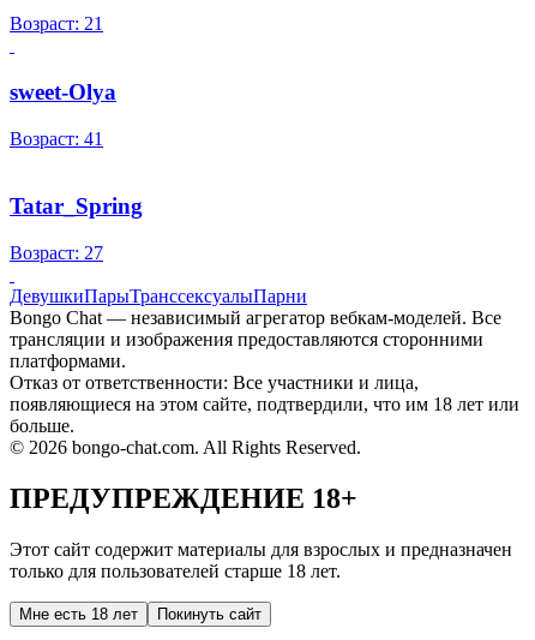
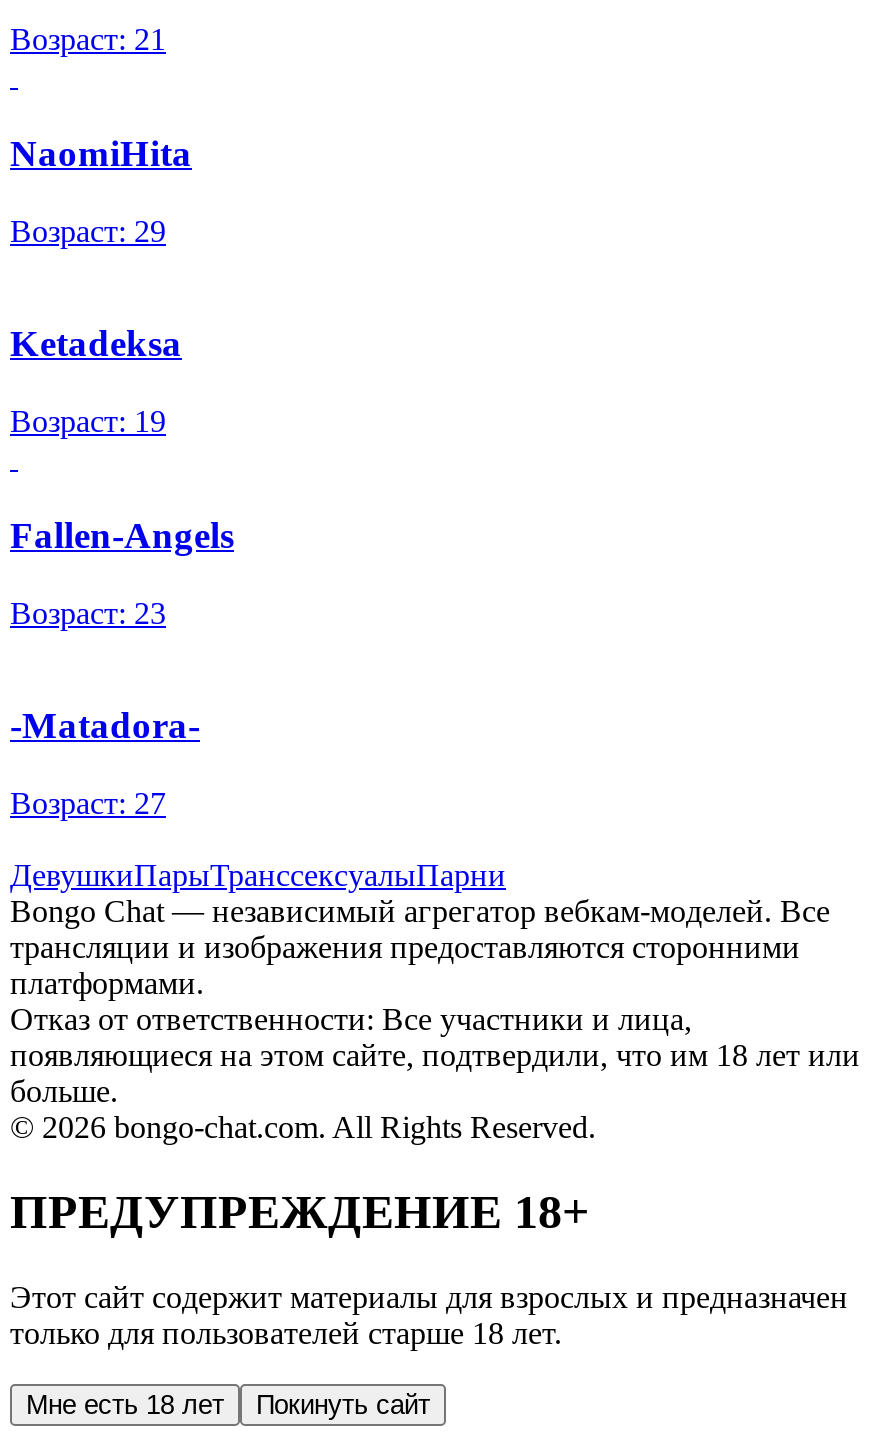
- sweet-Olya
- Возраст: 41
- Tatar_Spring
+ NaomiHita
+ Возраст: 29
+ Ketadeksa
+ Возраст: 19
+ Fallen-Angels
+ Возраст: 23
+ -Matadora-
